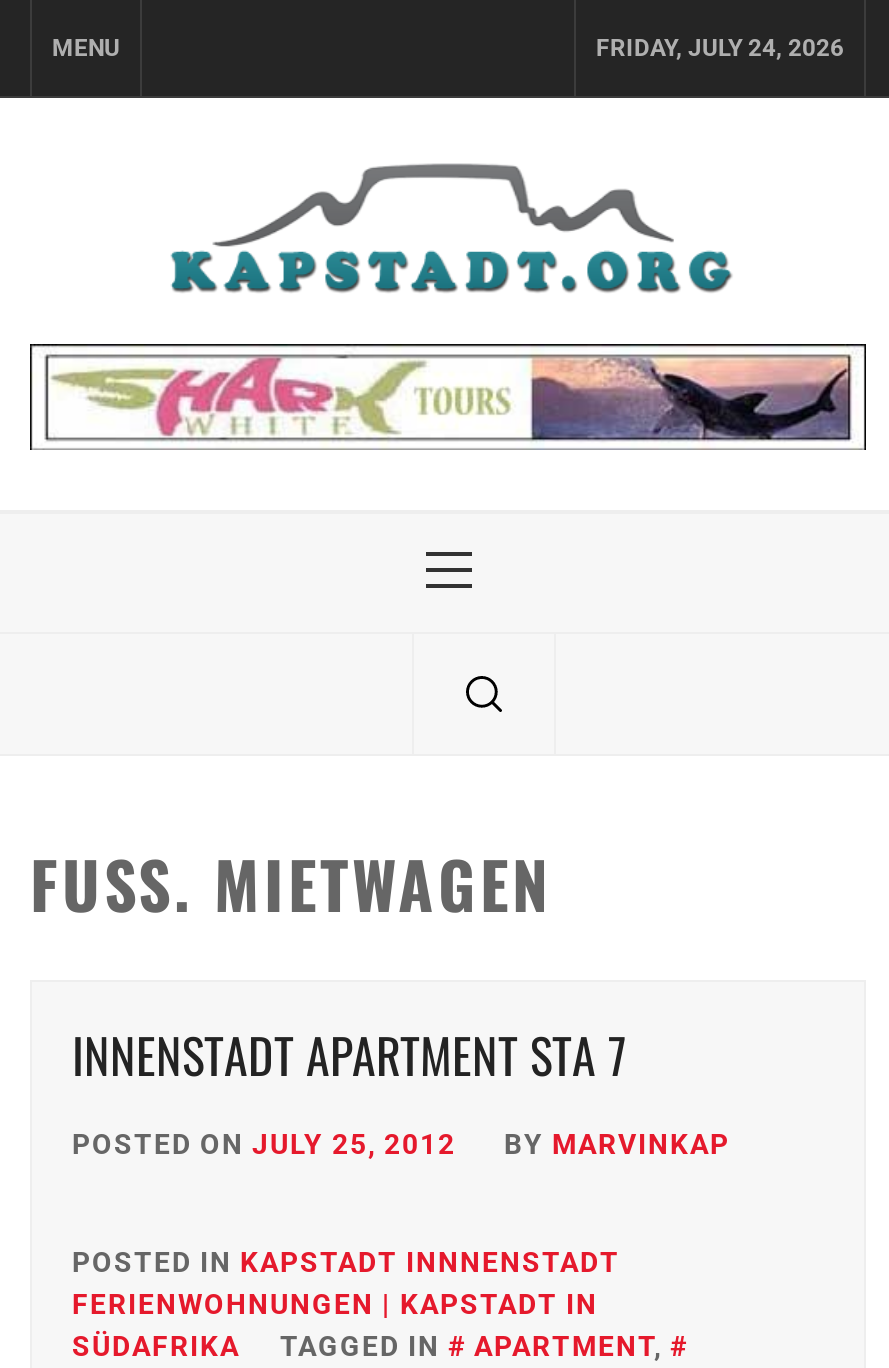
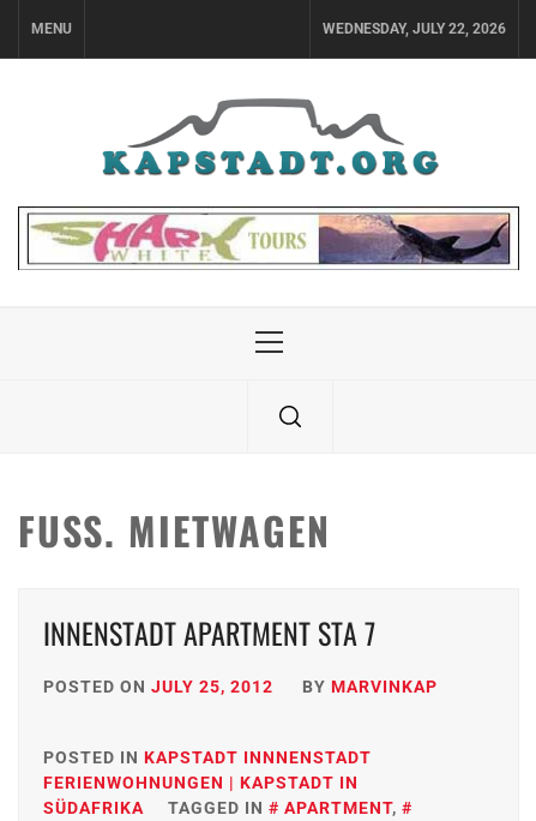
- FRIDAY, JULY 24, 2026
+ WEDNESDAY, JULY 22, 2026
